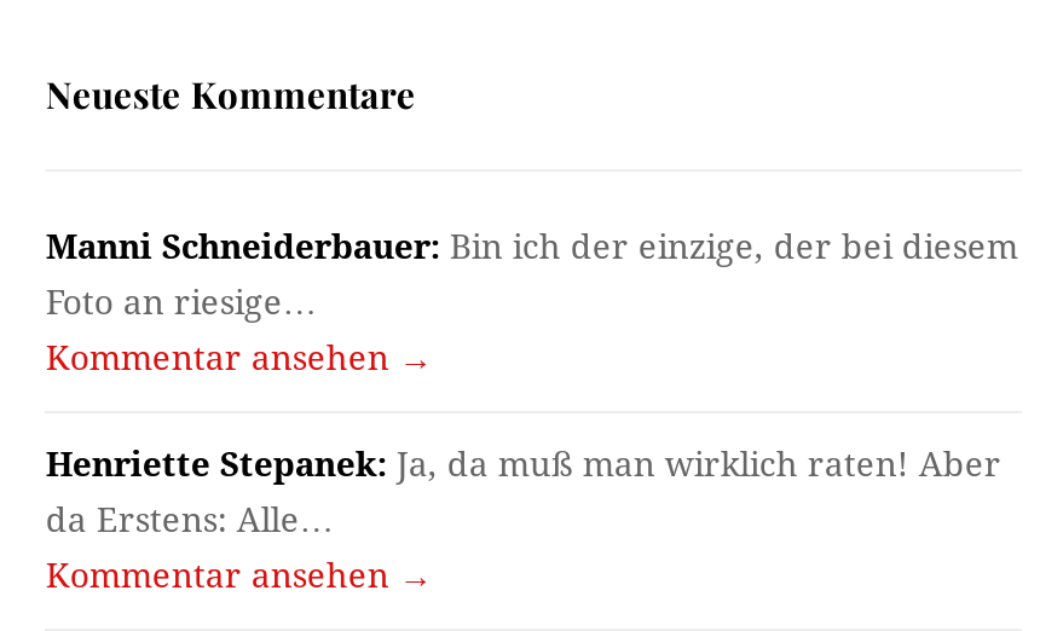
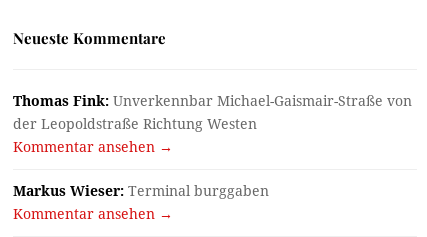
- Manni Schneiderbauer: Bin ich der einzige, der bei diesem
- Foto an riesige…
+ Thomas Fink: Unverkennbar Michael-Gaismair-Straße von
+ der Leopoldstraße Richtung Westen

- Henriette Stepanek: Ja, da muß man wirklich raten! Aber
- da Erstens: Alle…
+ Markus Wieser: Terminal burggaben
